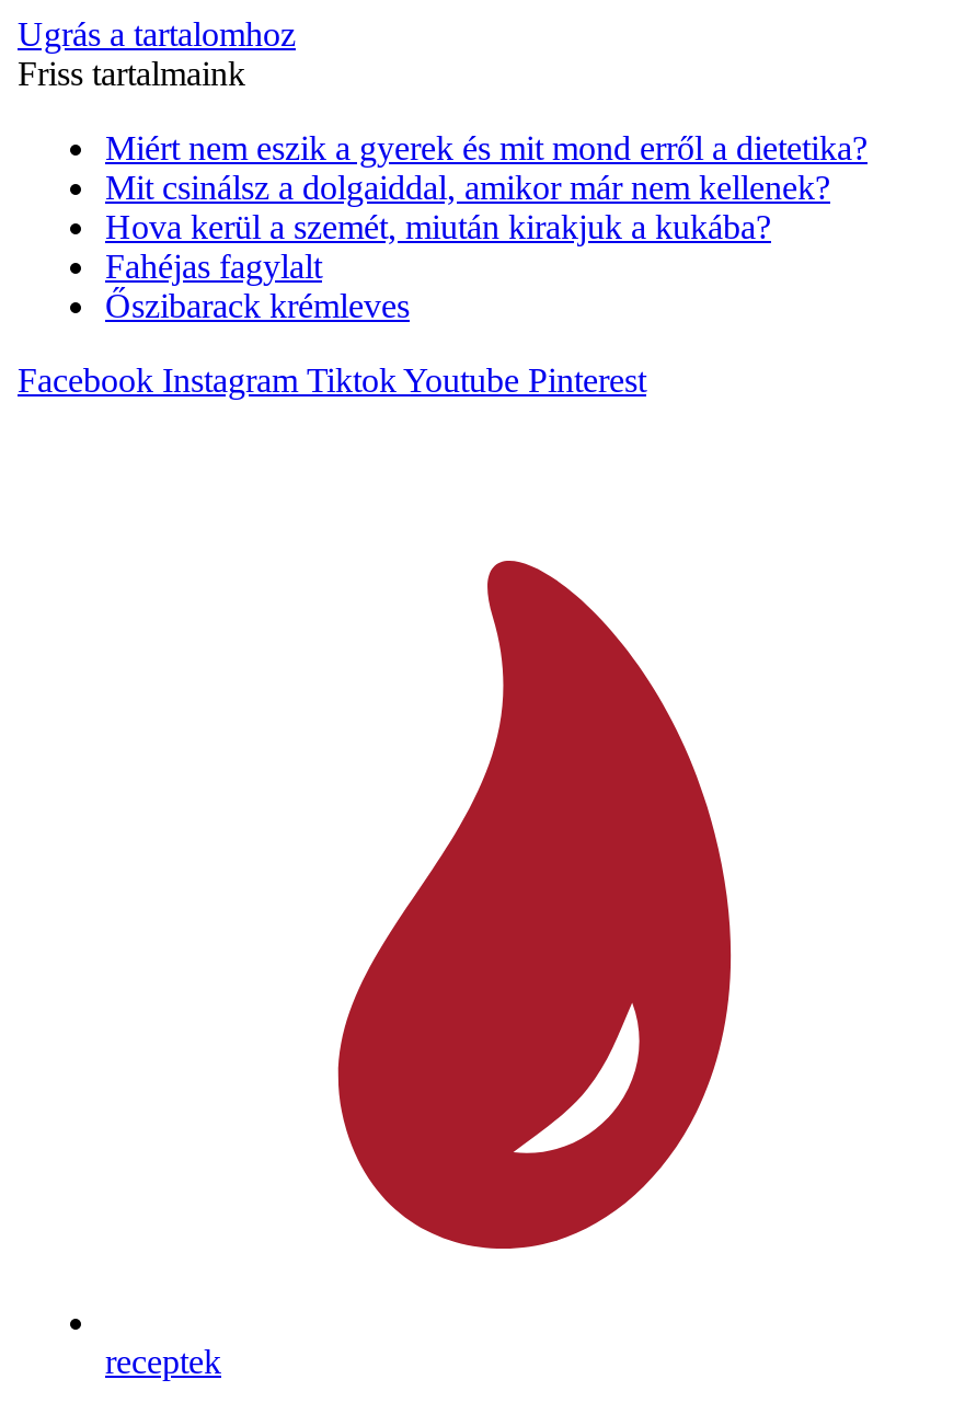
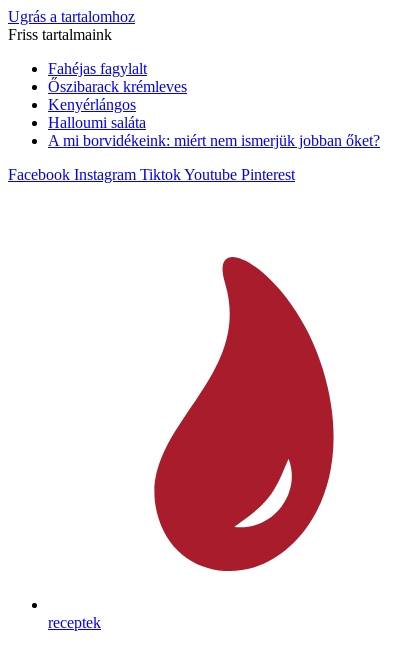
- Miért nem eszik a gyerek és mit mond erről a dietetika?
- Mit csinálsz a dolgaiddal, amikor már nem kellenek?
- Hova kerül a szemét, miután kirakjuk a kukába?

moved up: Fahéjas fagylalt | Őszibarack krémleves

+ Kenyérlángos
+ Halloumi saláta
+ A mi borvidékeink: miért nem ismerjük jobban őket?
